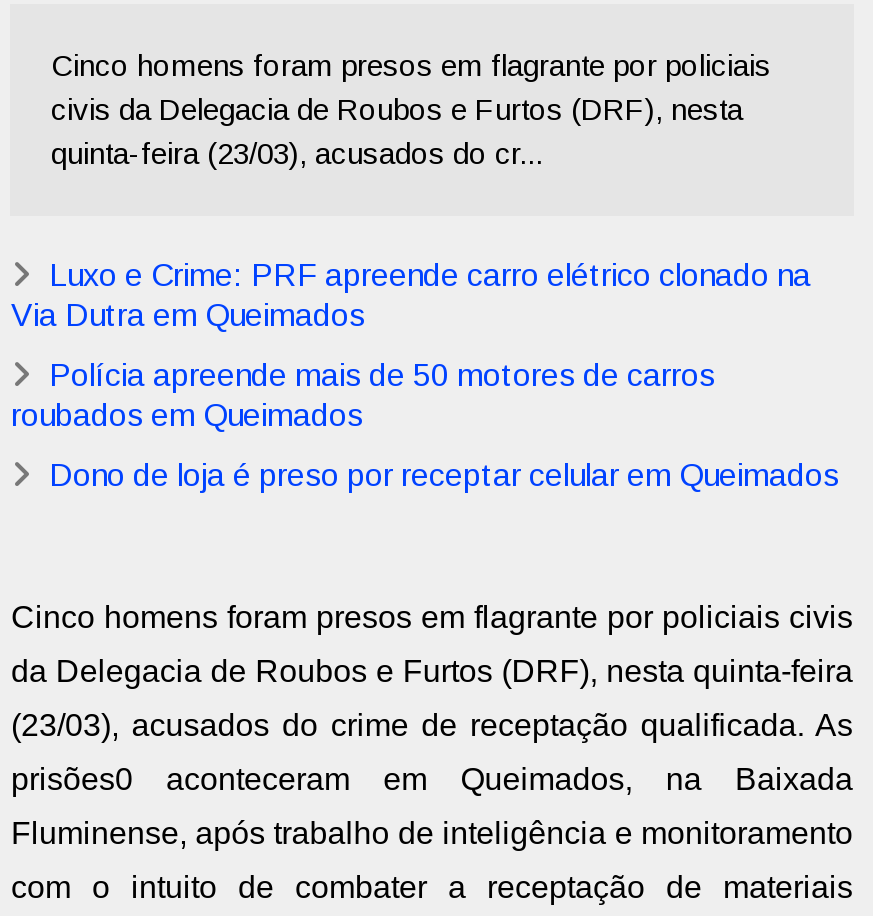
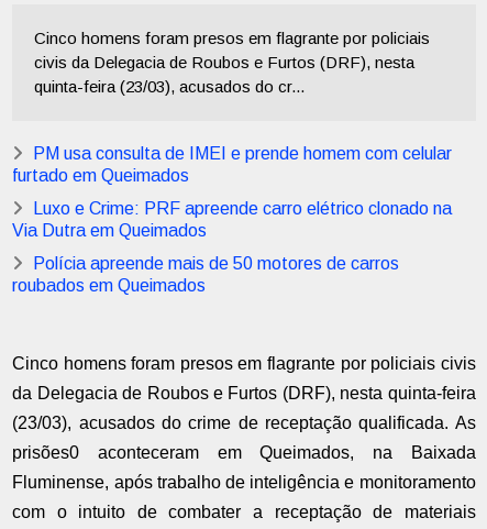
+ PM usa consulta de IMEI e prende homem com celular
+ furtado em Queimados

moved down: Luxo e Crime: PRF apreende carro elétrico clonado na | Via Dutra em Queimados | Polícia apreende mais de 50 motores de carros | roubados em Queimados

- Dono de loja é preso por receptar celular em Queimados
